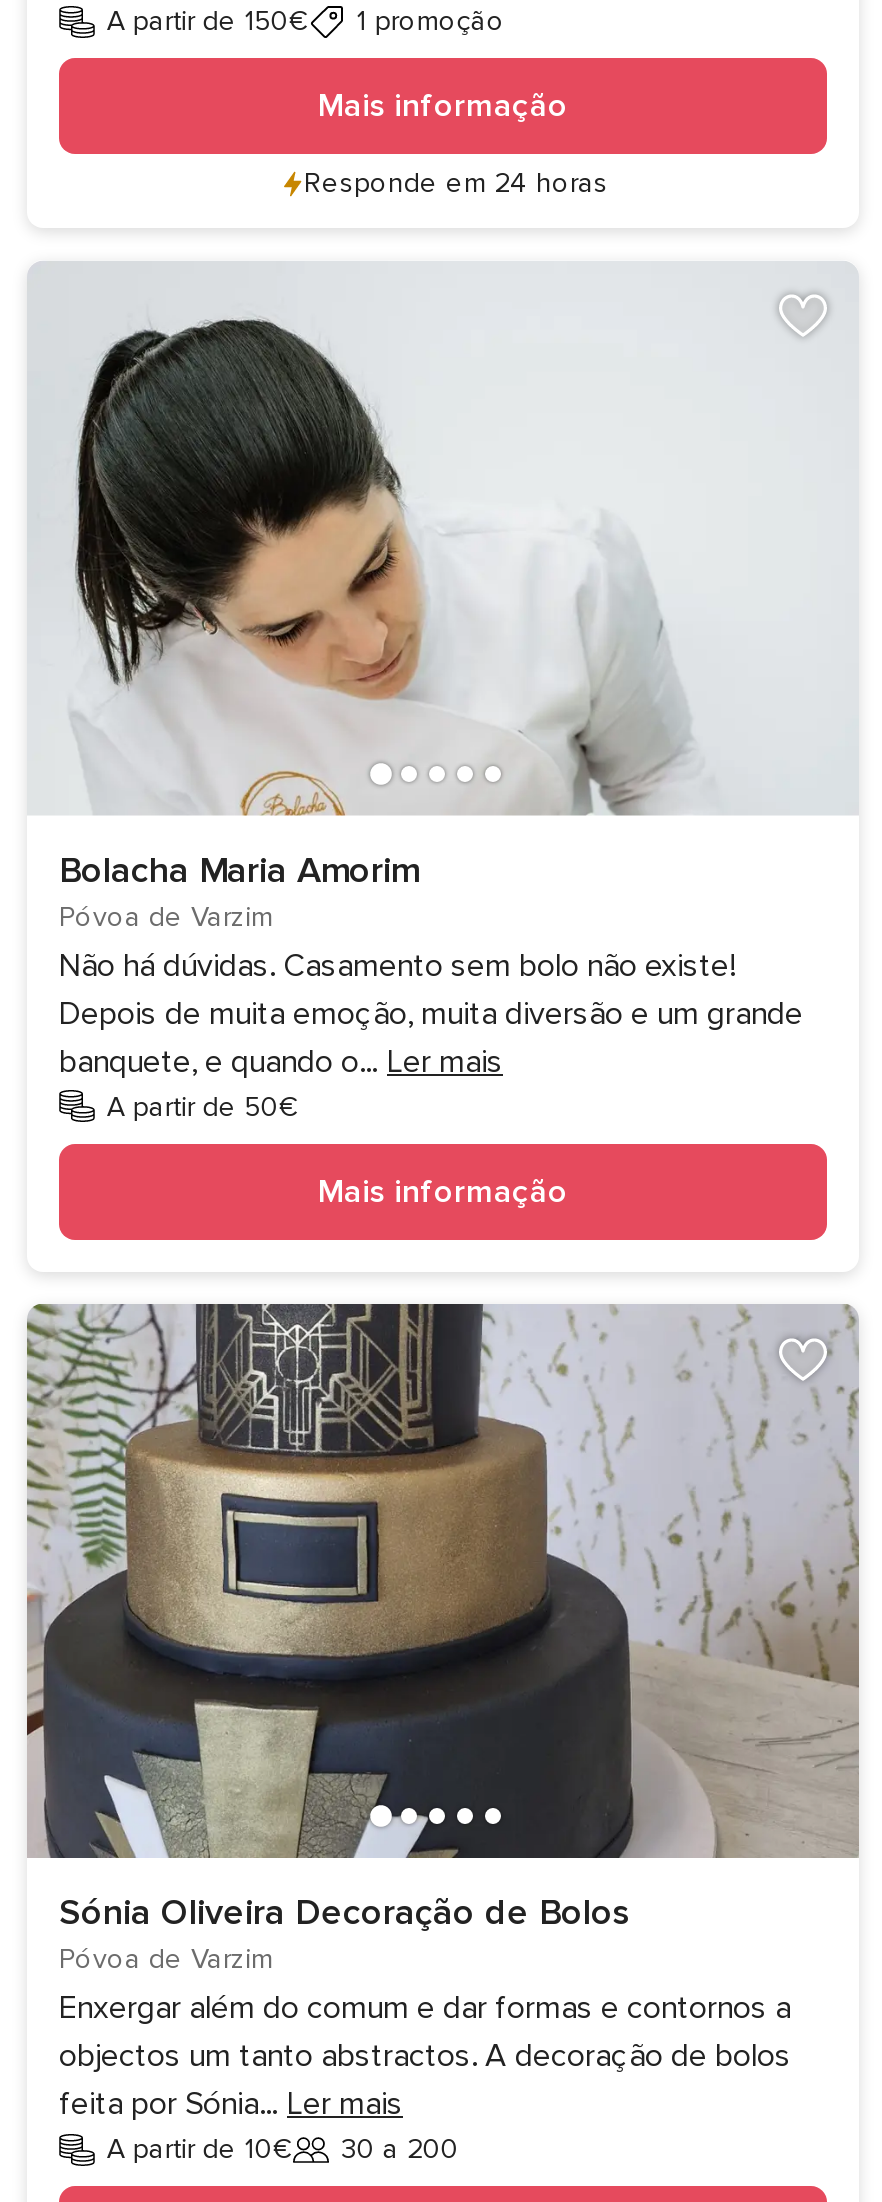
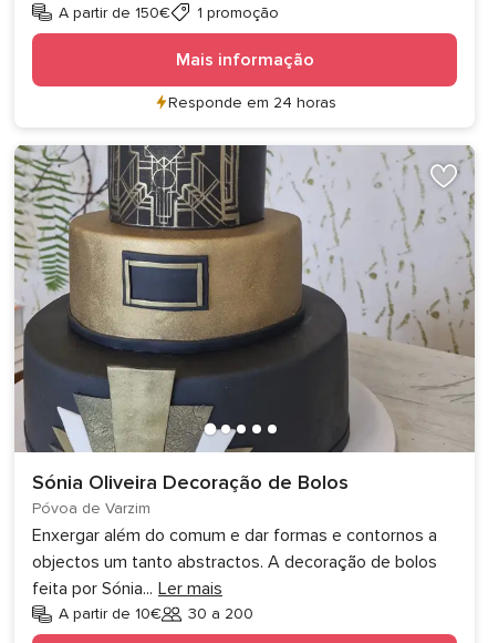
- [image]
- Bolacha Maria Amorim
- Póvoa de Varzim
- Não há dúvidas. Casamento sem bolo não existe!
- Depois de muita emoção, muita diversão e um grande
- banquete, e quando o... Ler mais
- A partir de 50€
- Mais informação
